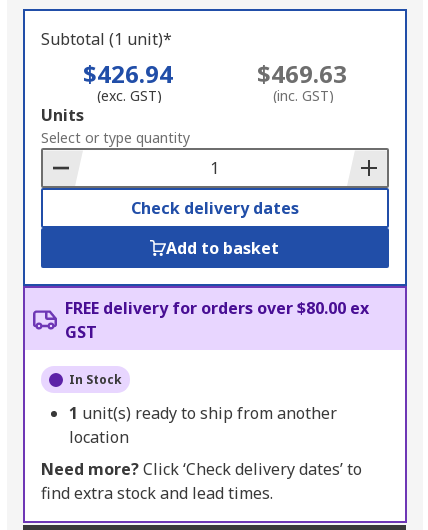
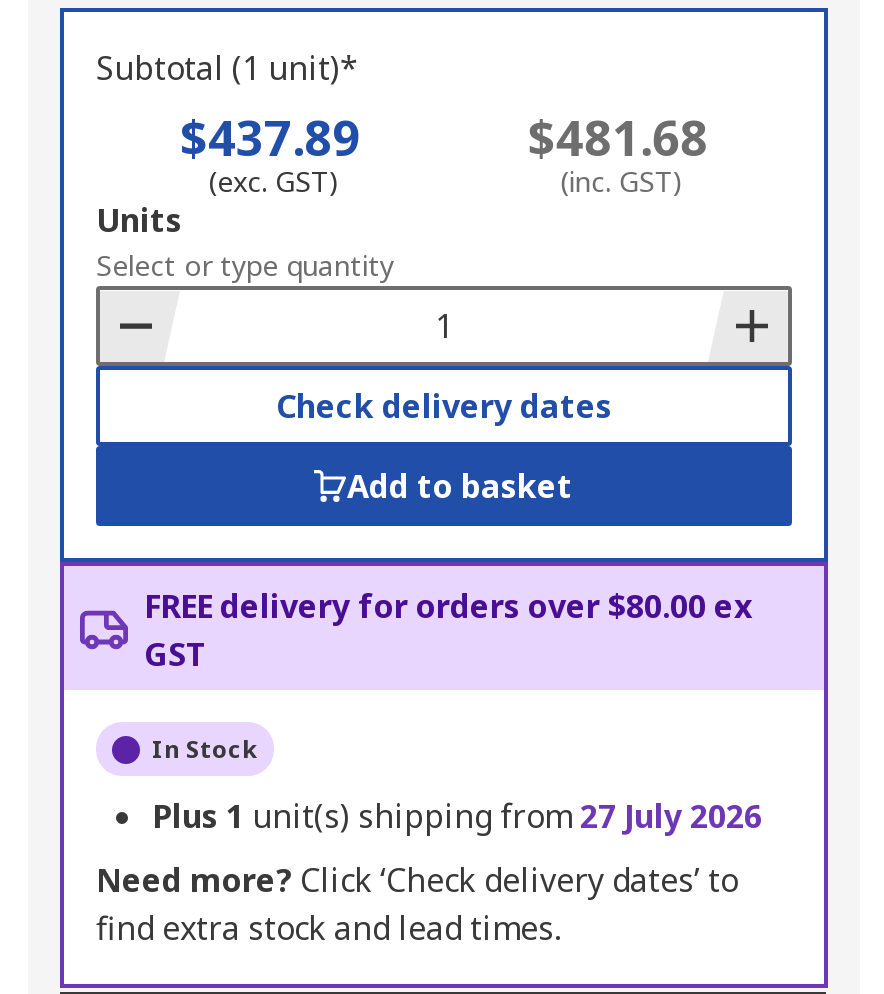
- $426.94
+ $437.89

- $469.63
+ $481.68

- 1 unit(s) ready to ship from another
- location
+ Plus 1 unit(s) shipping from 27 July 2026
